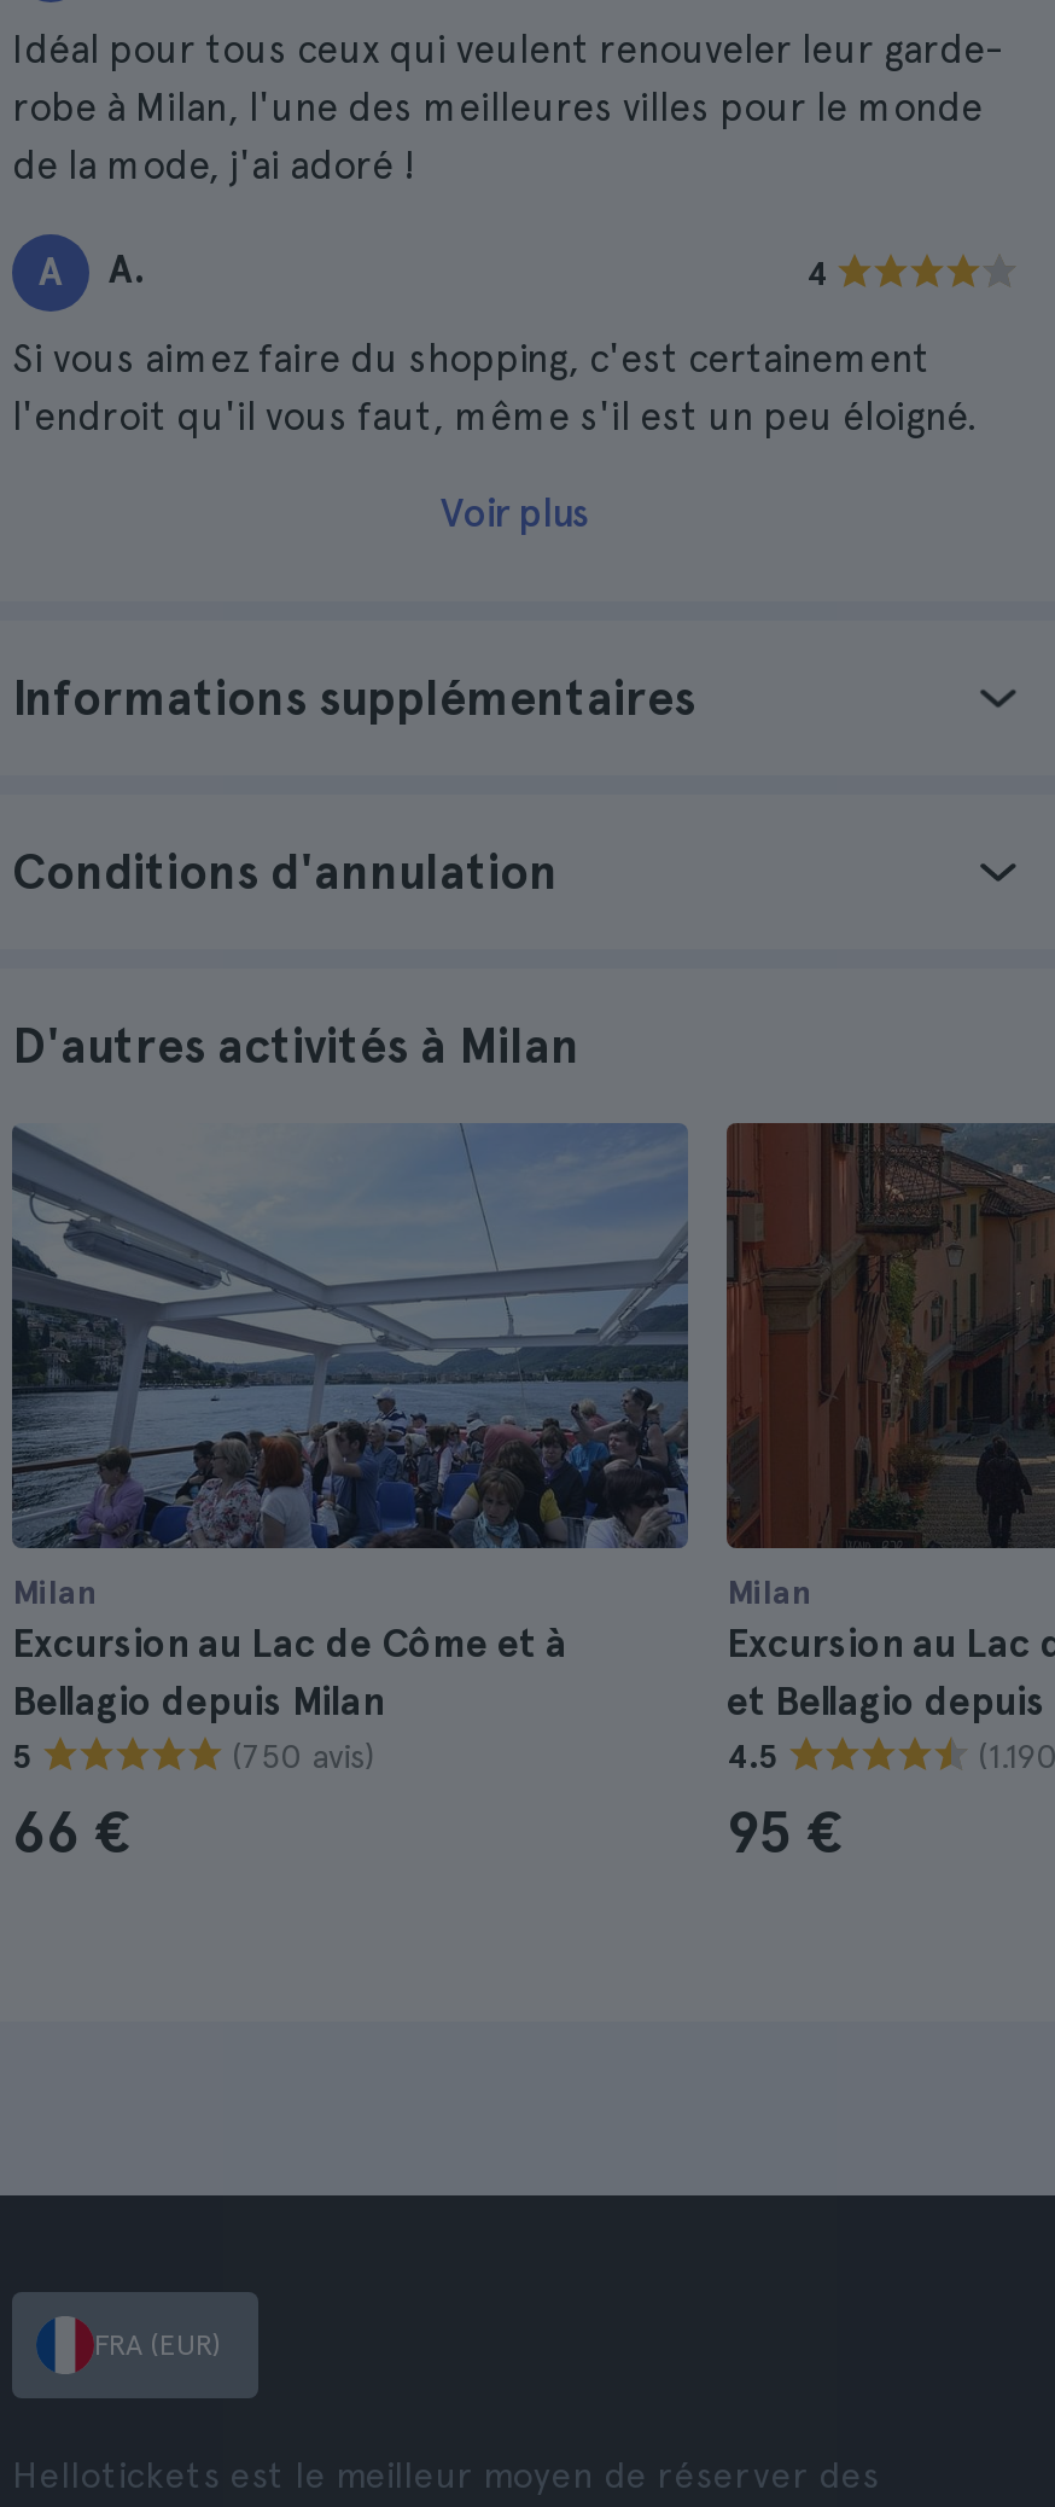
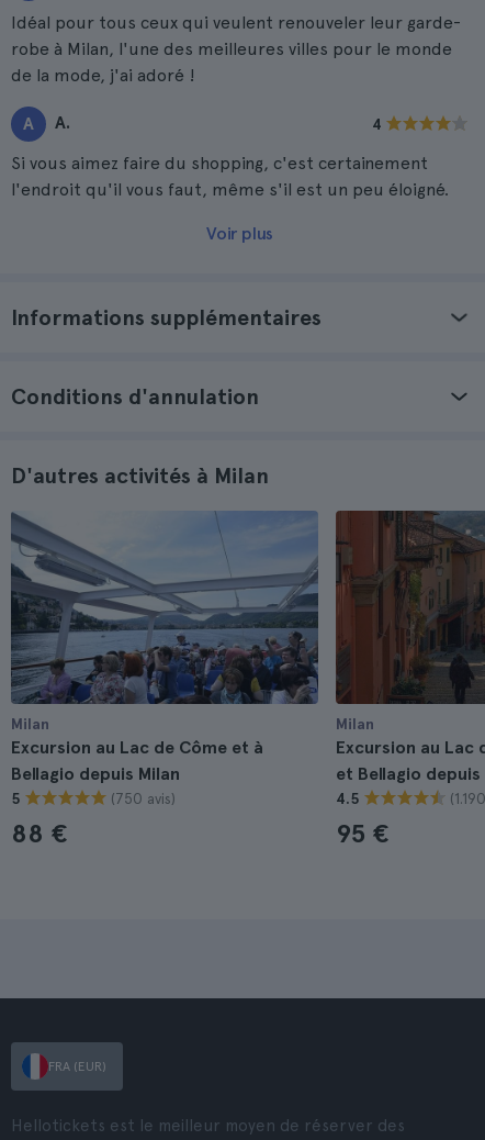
- 66 €
+ 88 €
